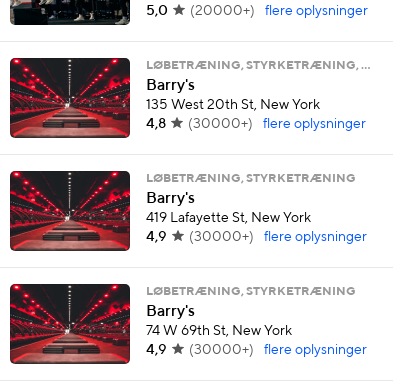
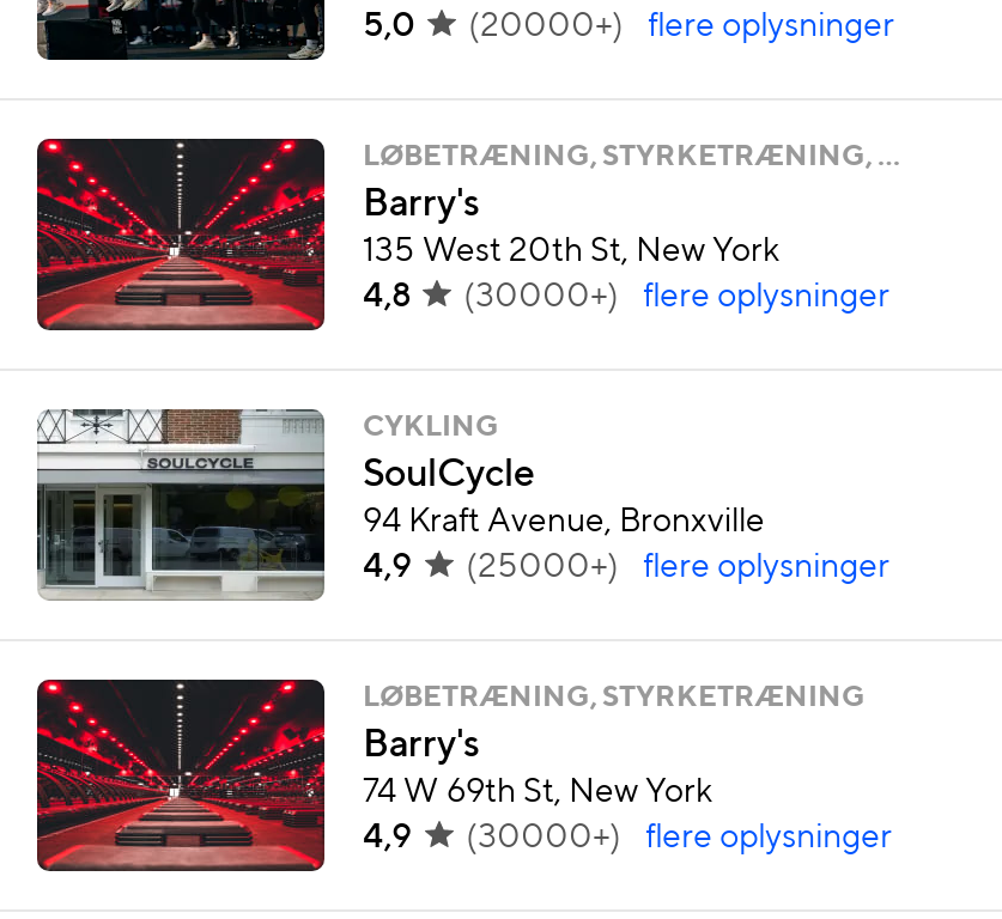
- [image]
- LØBETRÆNING, STYRKETRÆNING
- Barry's
- 419 Lafayette St, New York
+ [image]
+ CYKLING
+ SoulCycle
+ 94 Kraft Avenue, Bronxville

- 4,9 (30000+) flere oplysninger
+ 4,9 (25000+) flere oplysninger
